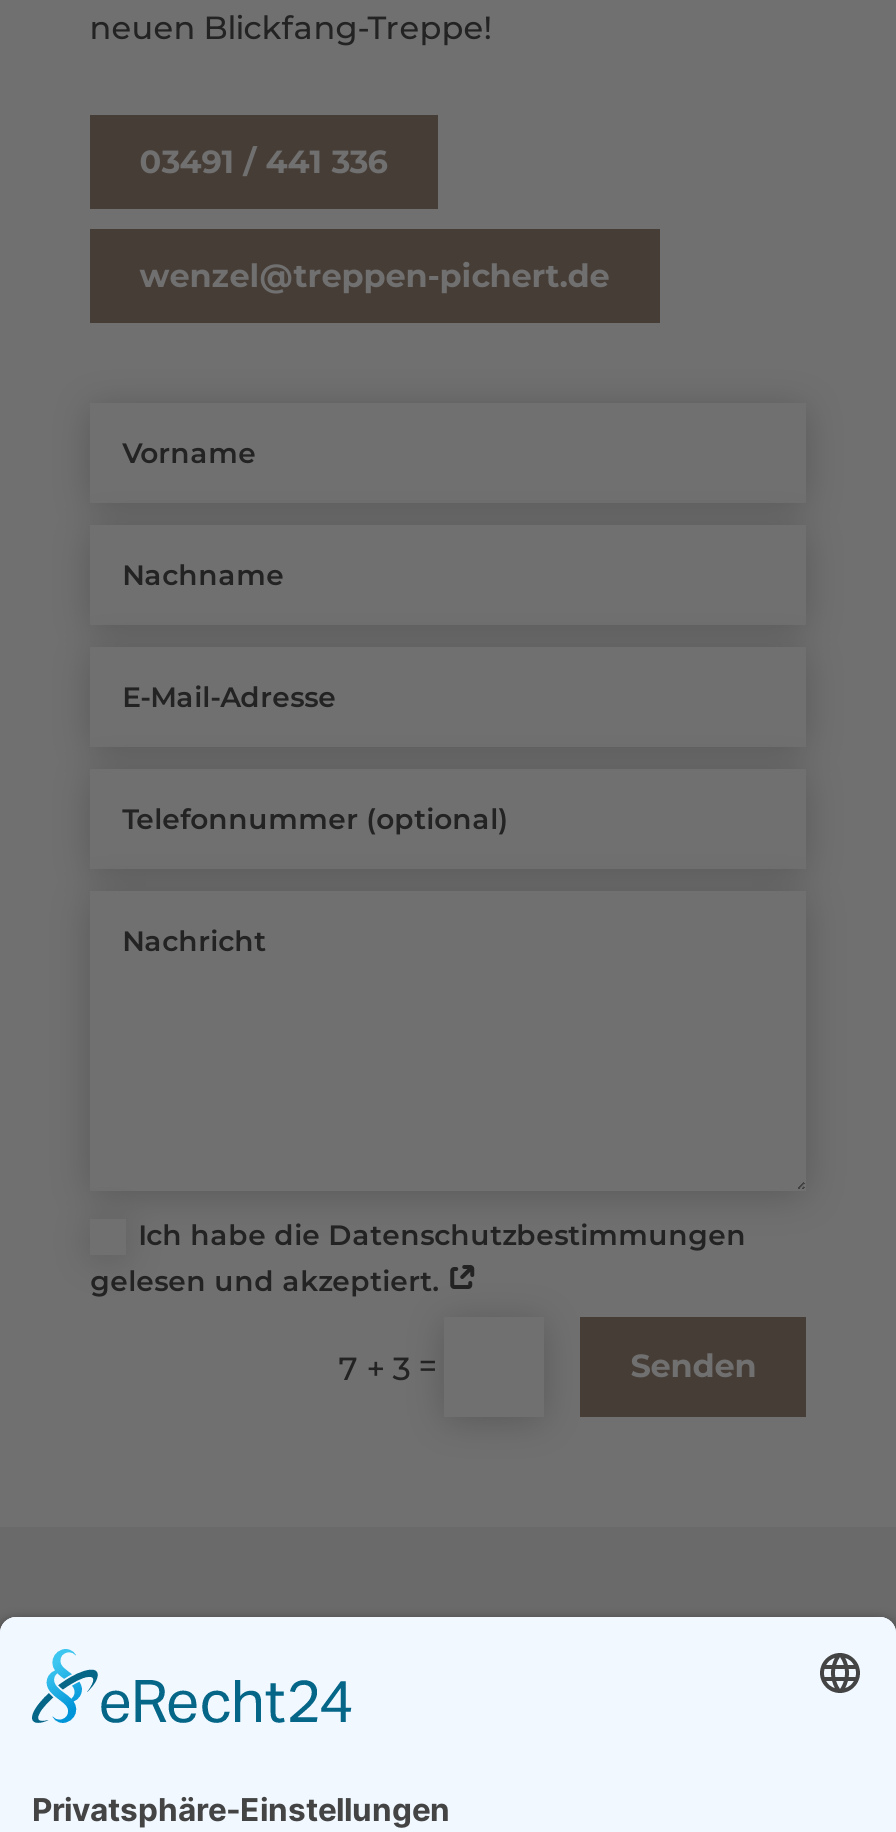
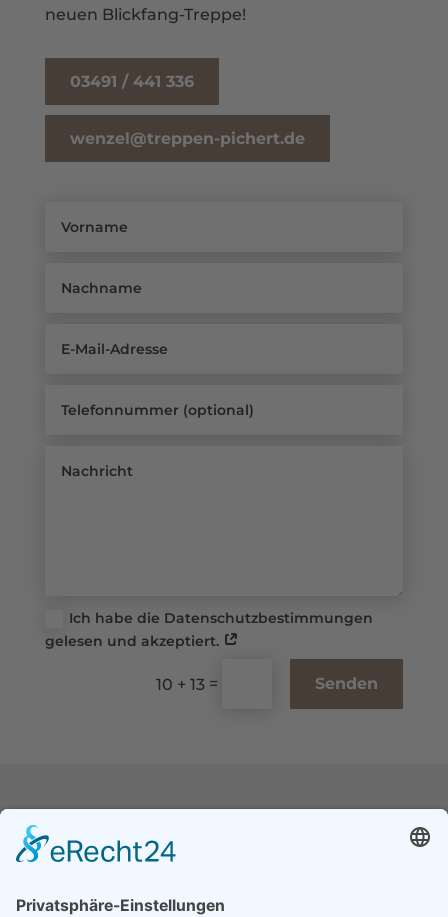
- 7 + 3 =
+ 10 + 13 =
